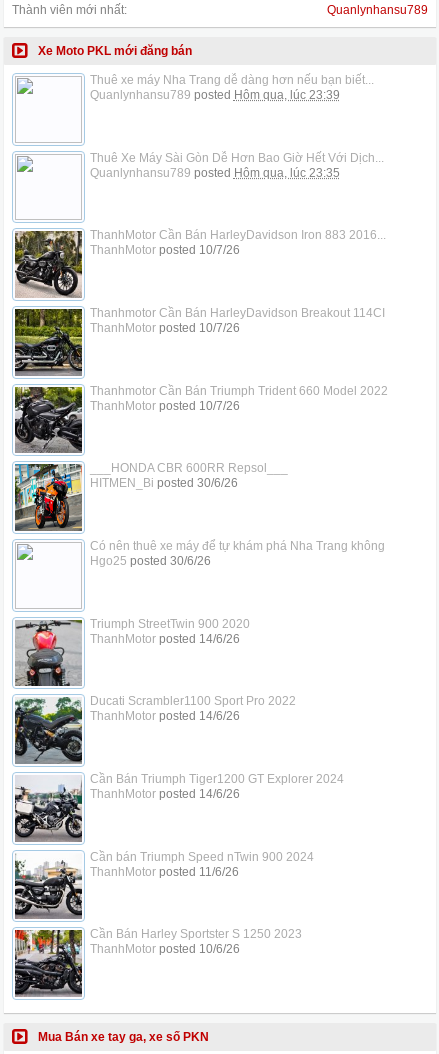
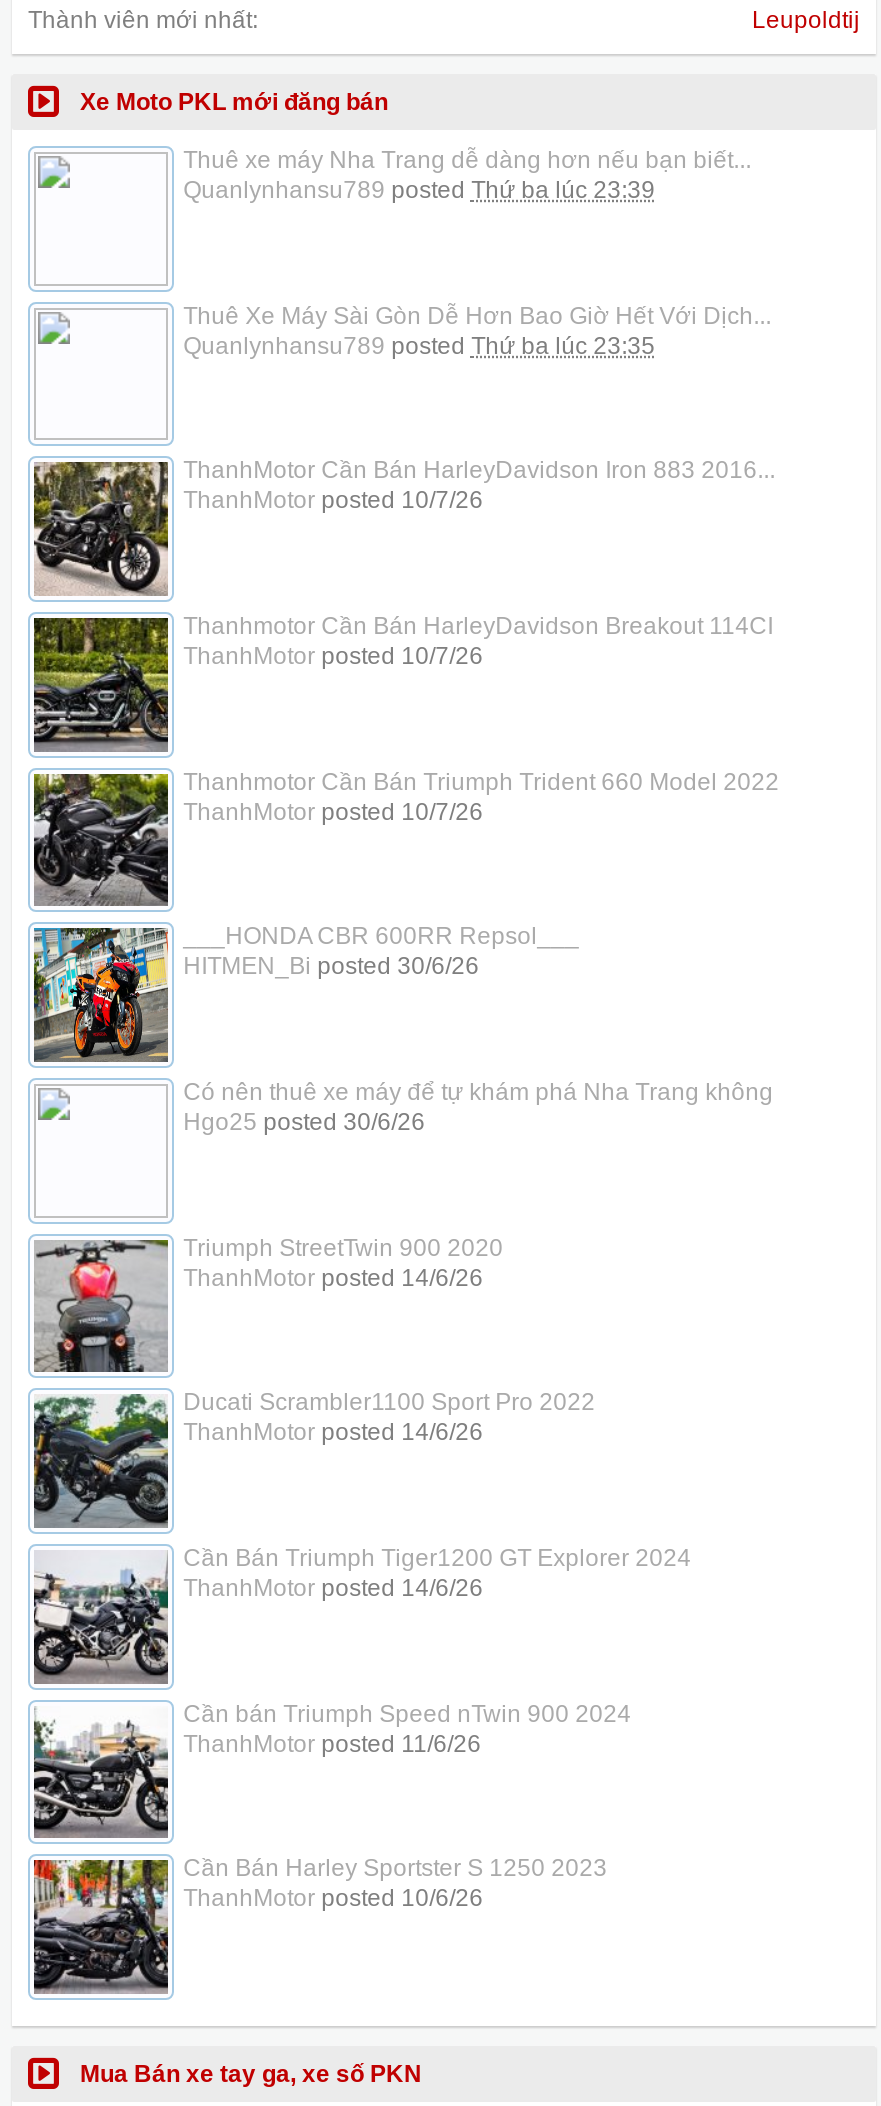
- Quanlynhansu789
+ Leupoldtij

- Quanlynhansu789 posted Hôm qua, lúc 23:39
+ Quanlynhansu789 posted Thứ ba lúc 23:39

- Quanlynhansu789 posted Hôm qua, lúc 23:35
+ Quanlynhansu789 posted Thứ ba lúc 23:35
